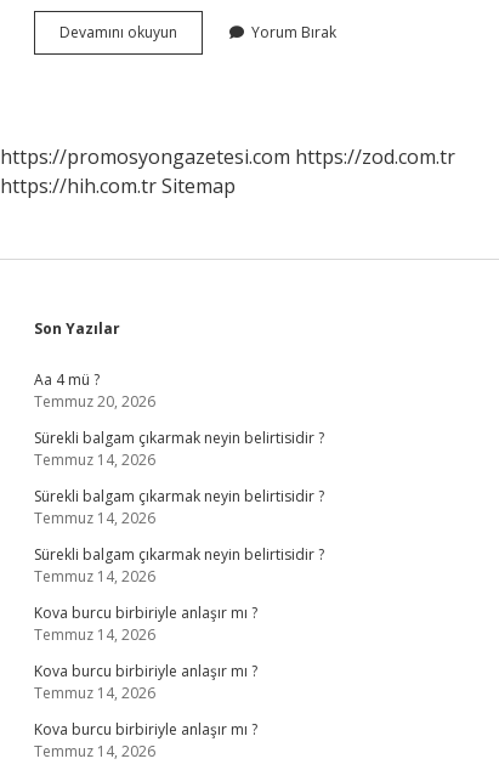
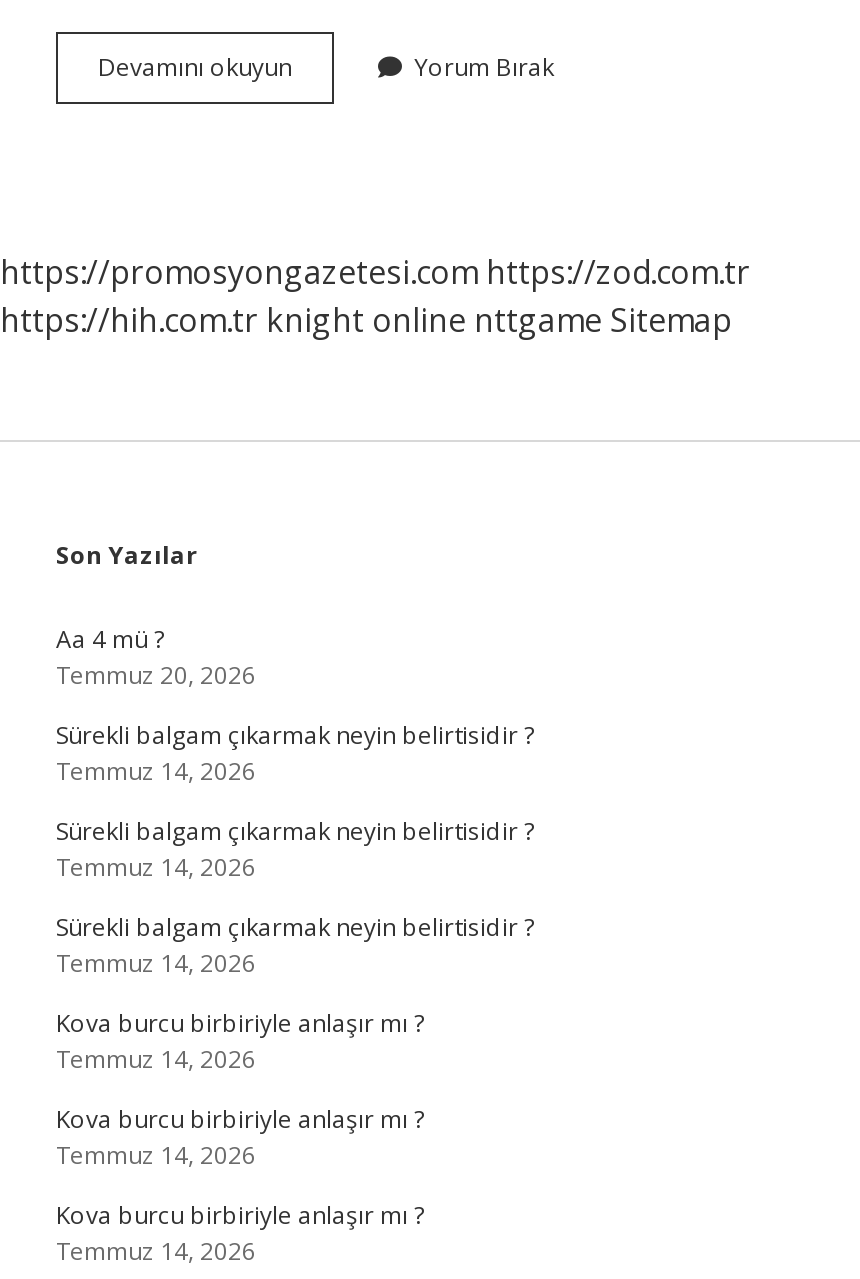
- https://hih.com.tr Sitemap
+ https://hih.com.tr knight online nttgame Sitemap
